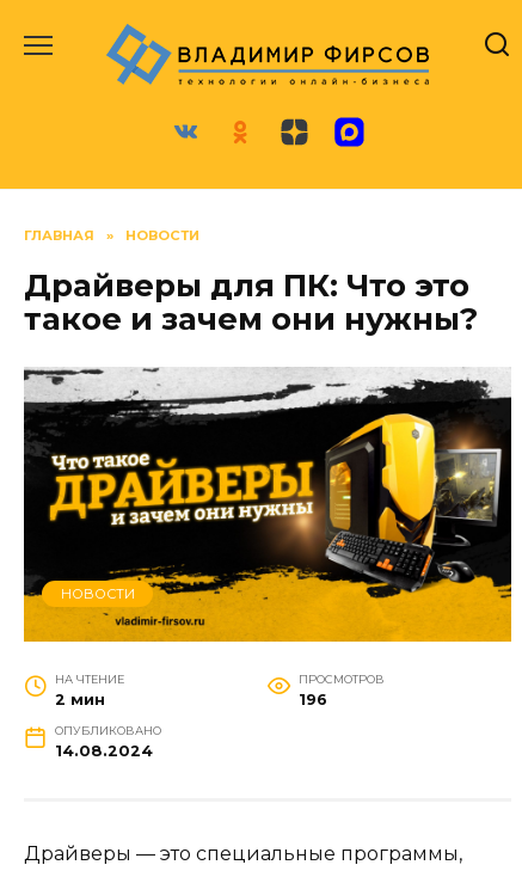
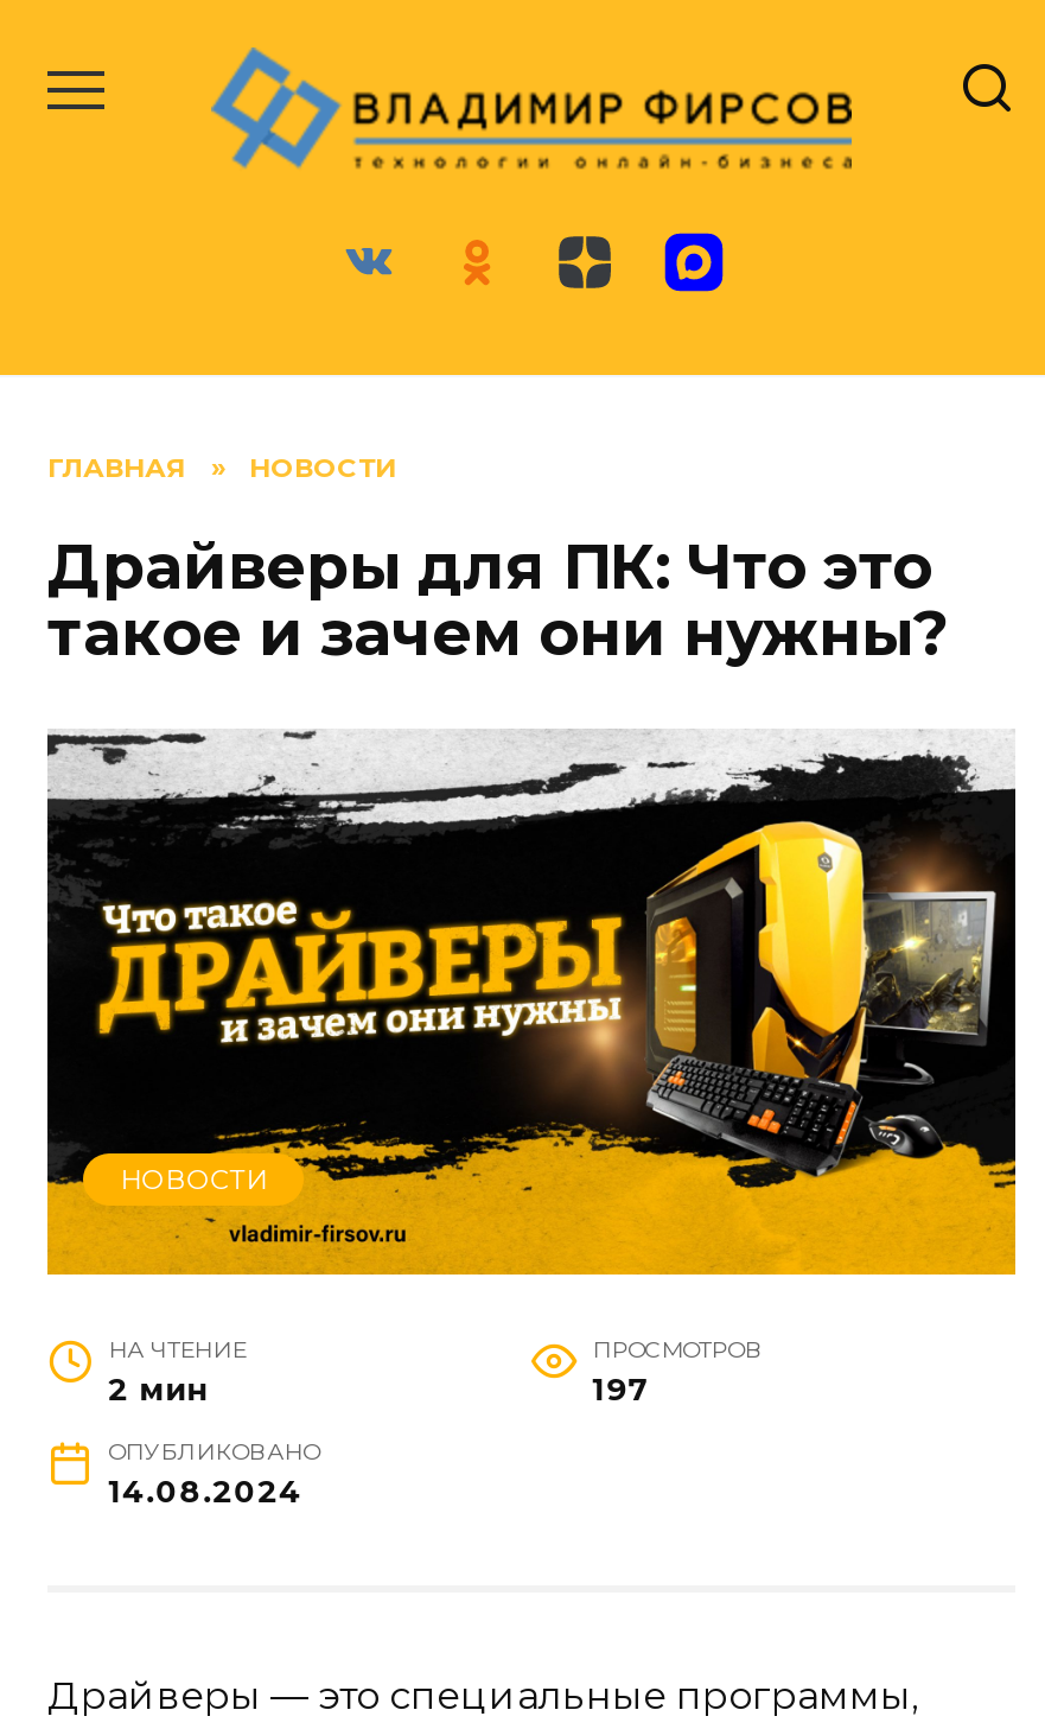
- 196
+ 197
